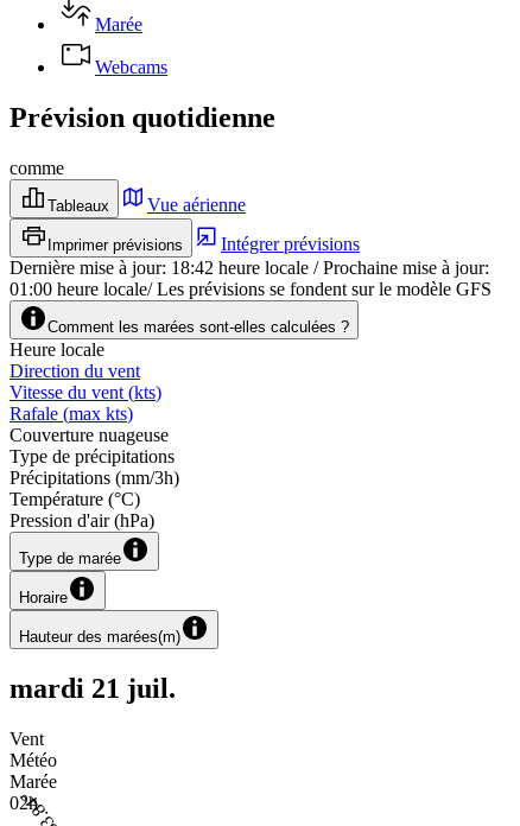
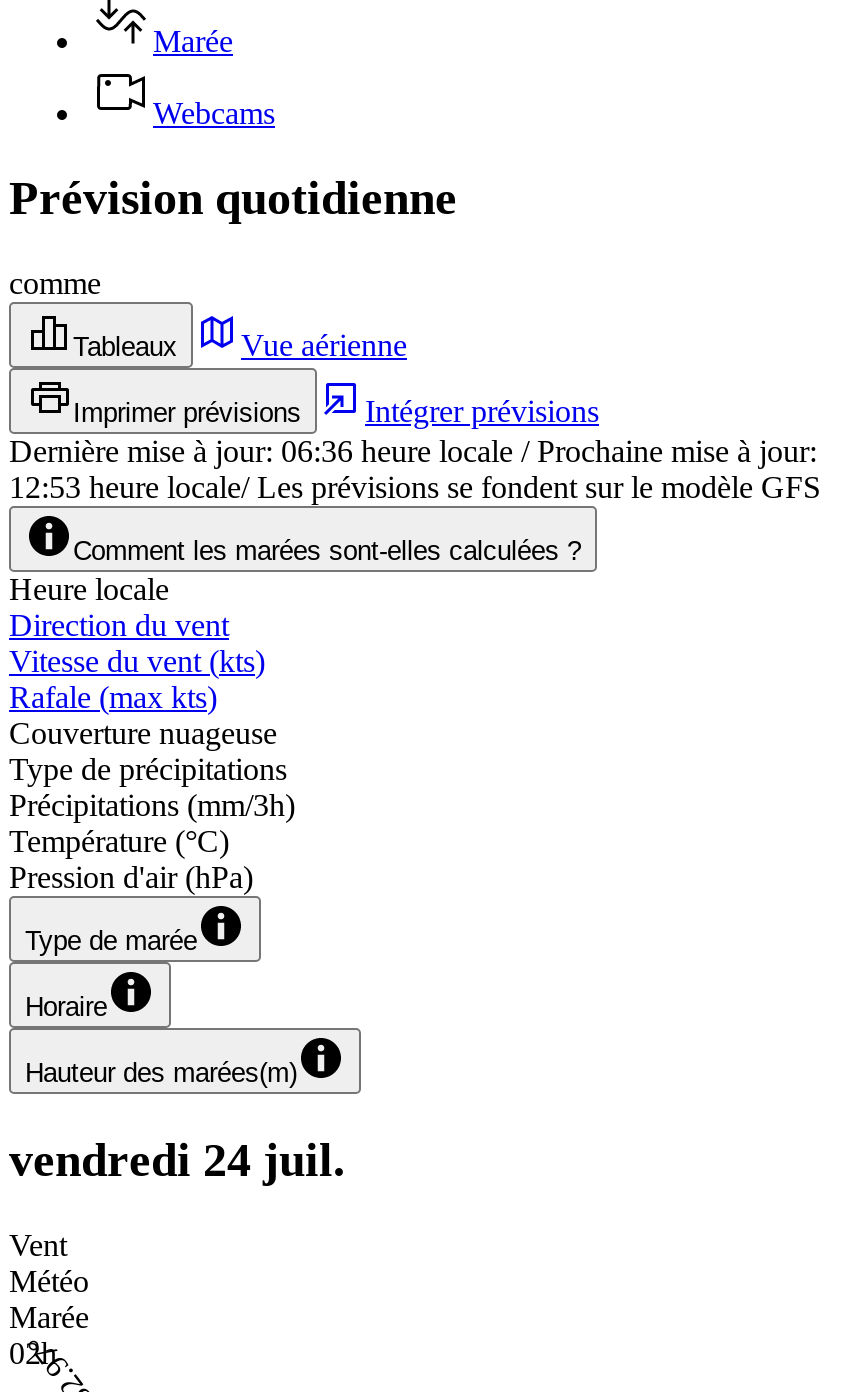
- Dernière mise à jour:18:42 heure locale / Prochaine mise à jour:
+ Dernière mise à jour:06:36 heure locale / Prochaine mise à jour:

- 01:00 heure locale/ Les prévisions se fondent sur le modèle GFS
+ 12:53 heure locale/ Les prévisions se fondent sur le modèle GFS

- mardi 21 juil.
+ vendredi 24 juil.
